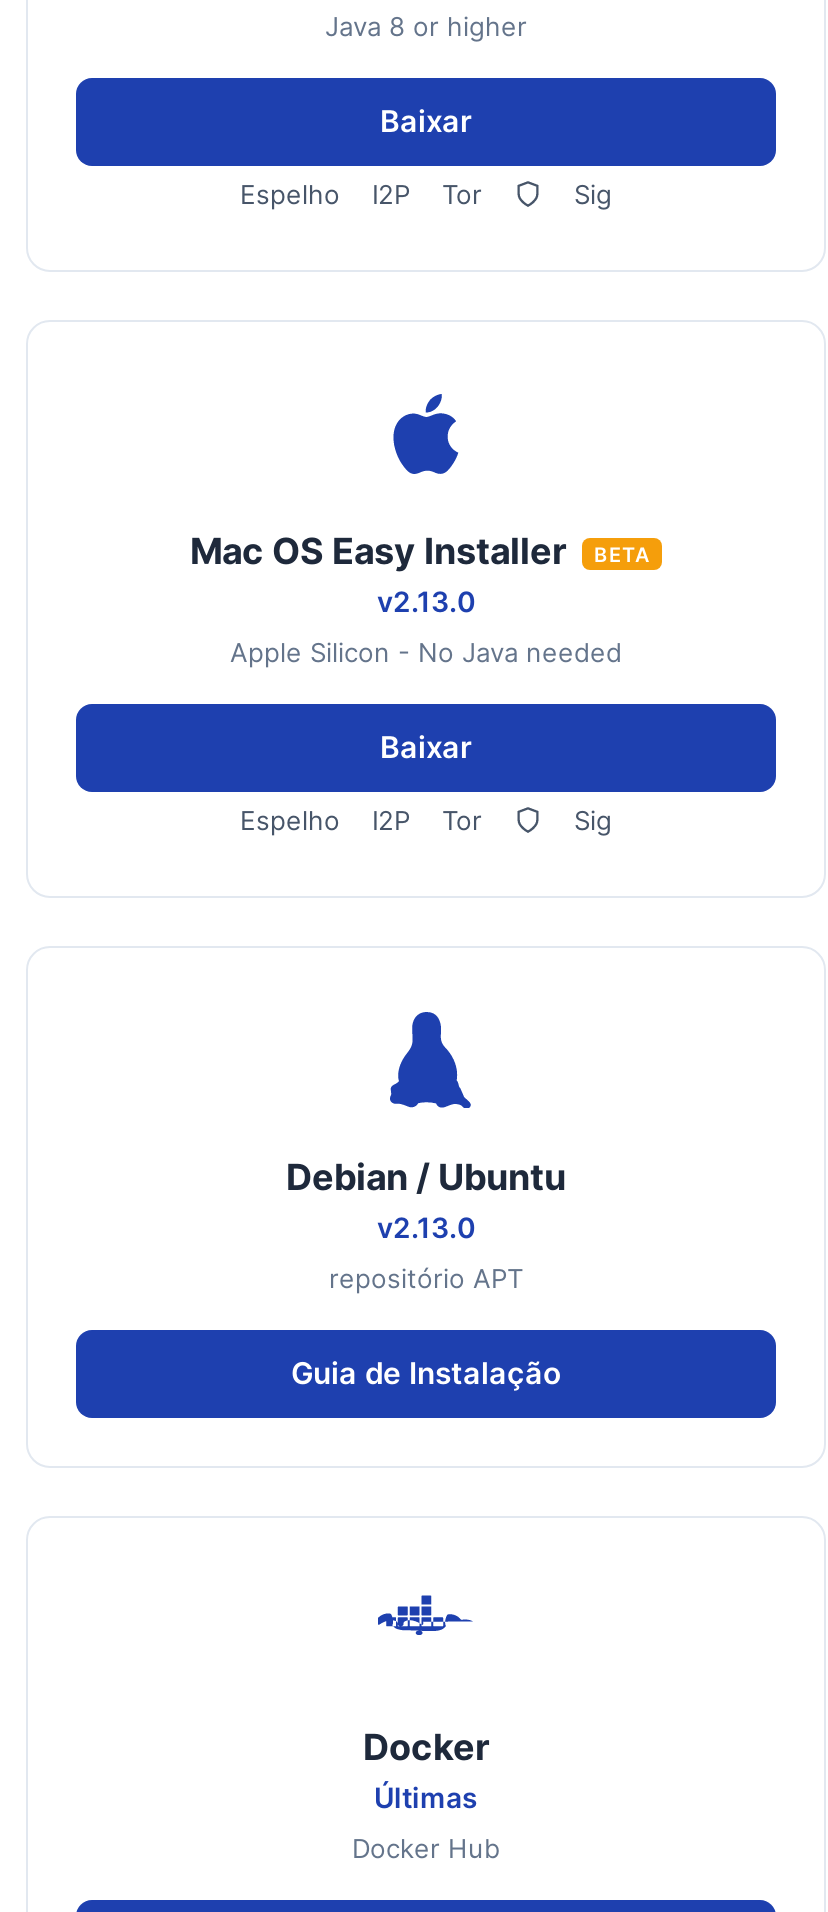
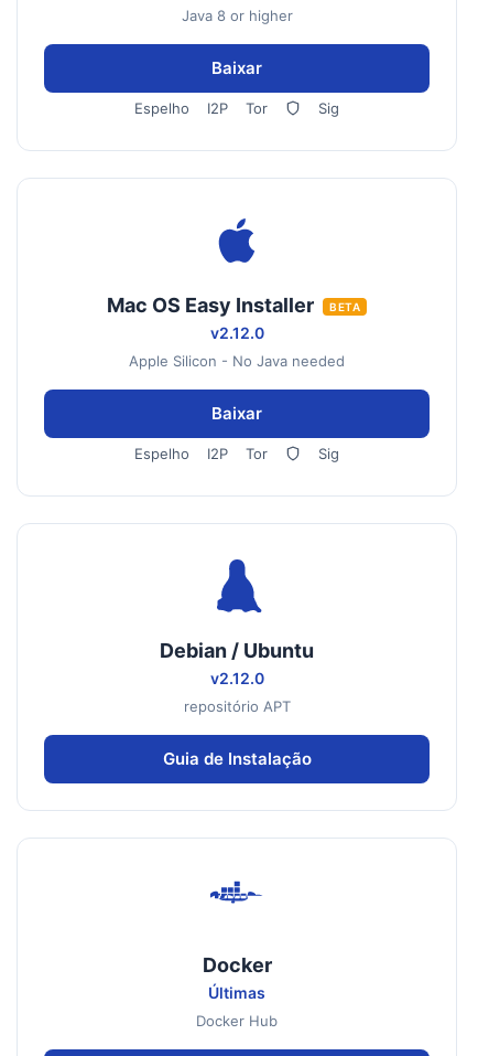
- v2.13.0
+ v2.12.0

- v2.13.0
+ v2.12.0
